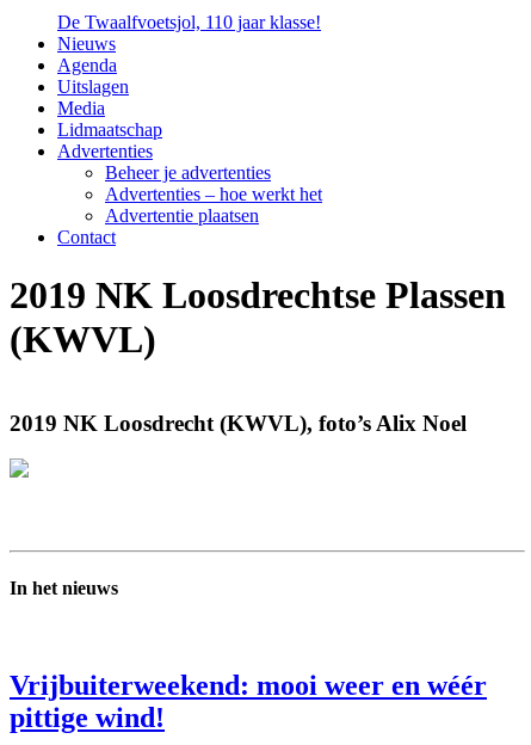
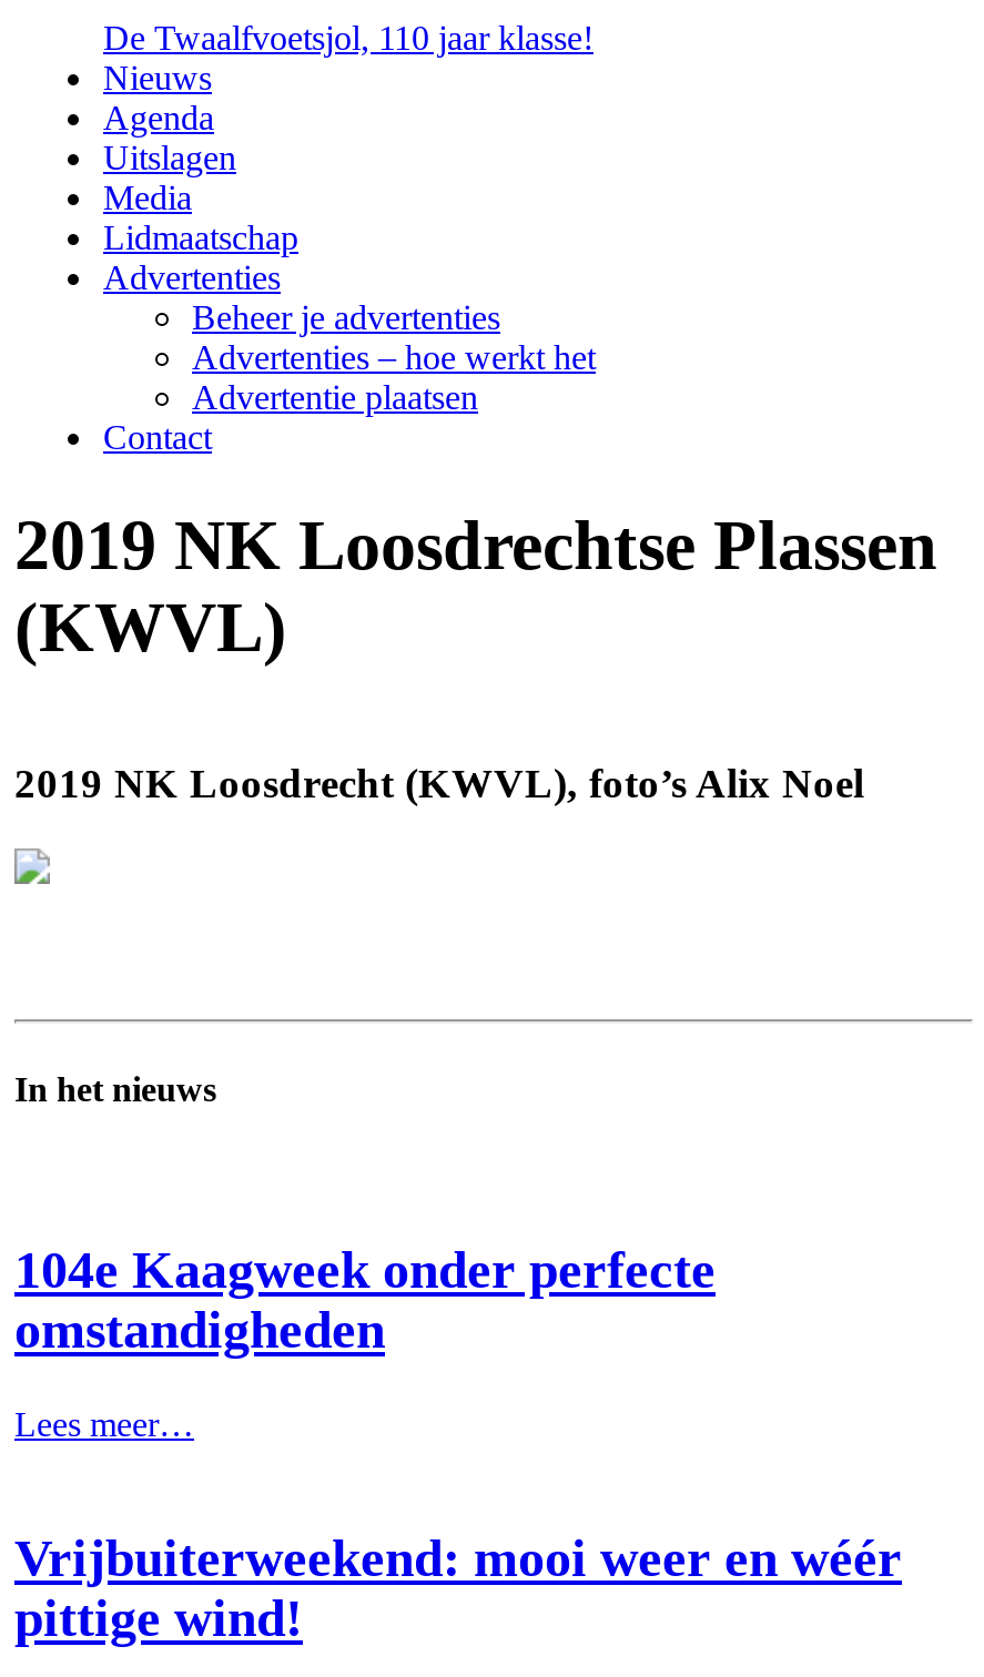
+ 104e Kaagweek onder perfecte
+ omstandigheden
+ Lees meer…
